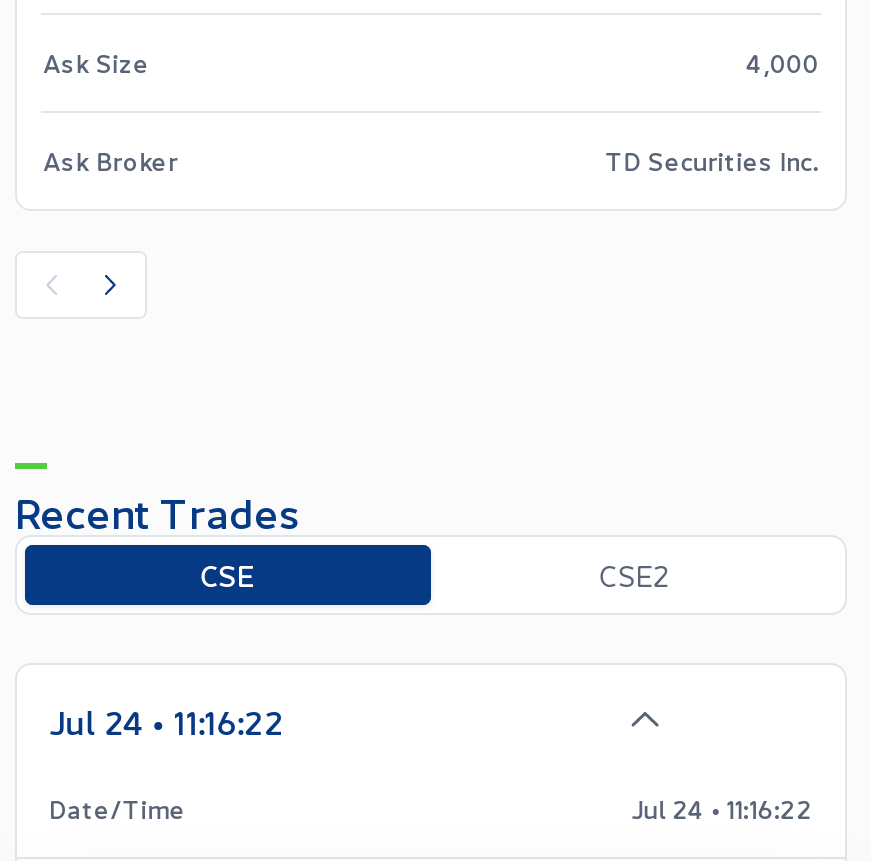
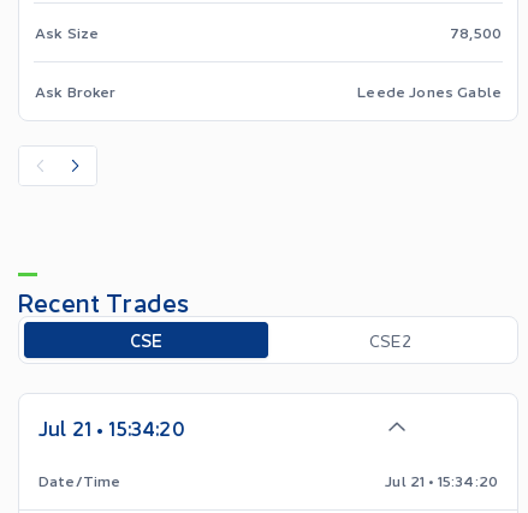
- 4,000
+ 78,500

- TD Securities Inc.
+ Leede Jones Gable

- Jul 24 • 11:16:22
+ Jul 21 • 15:34:20

- Jul 24 • 11:16:22
+ Jul 21 • 15:34:20
